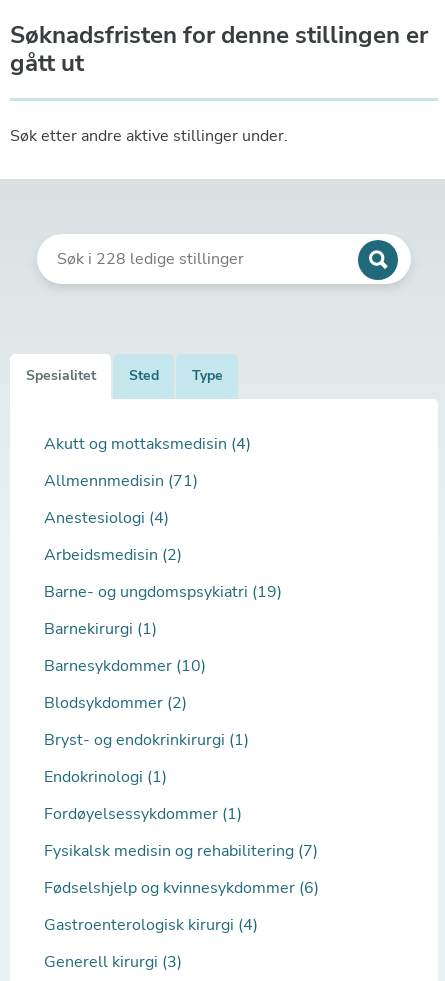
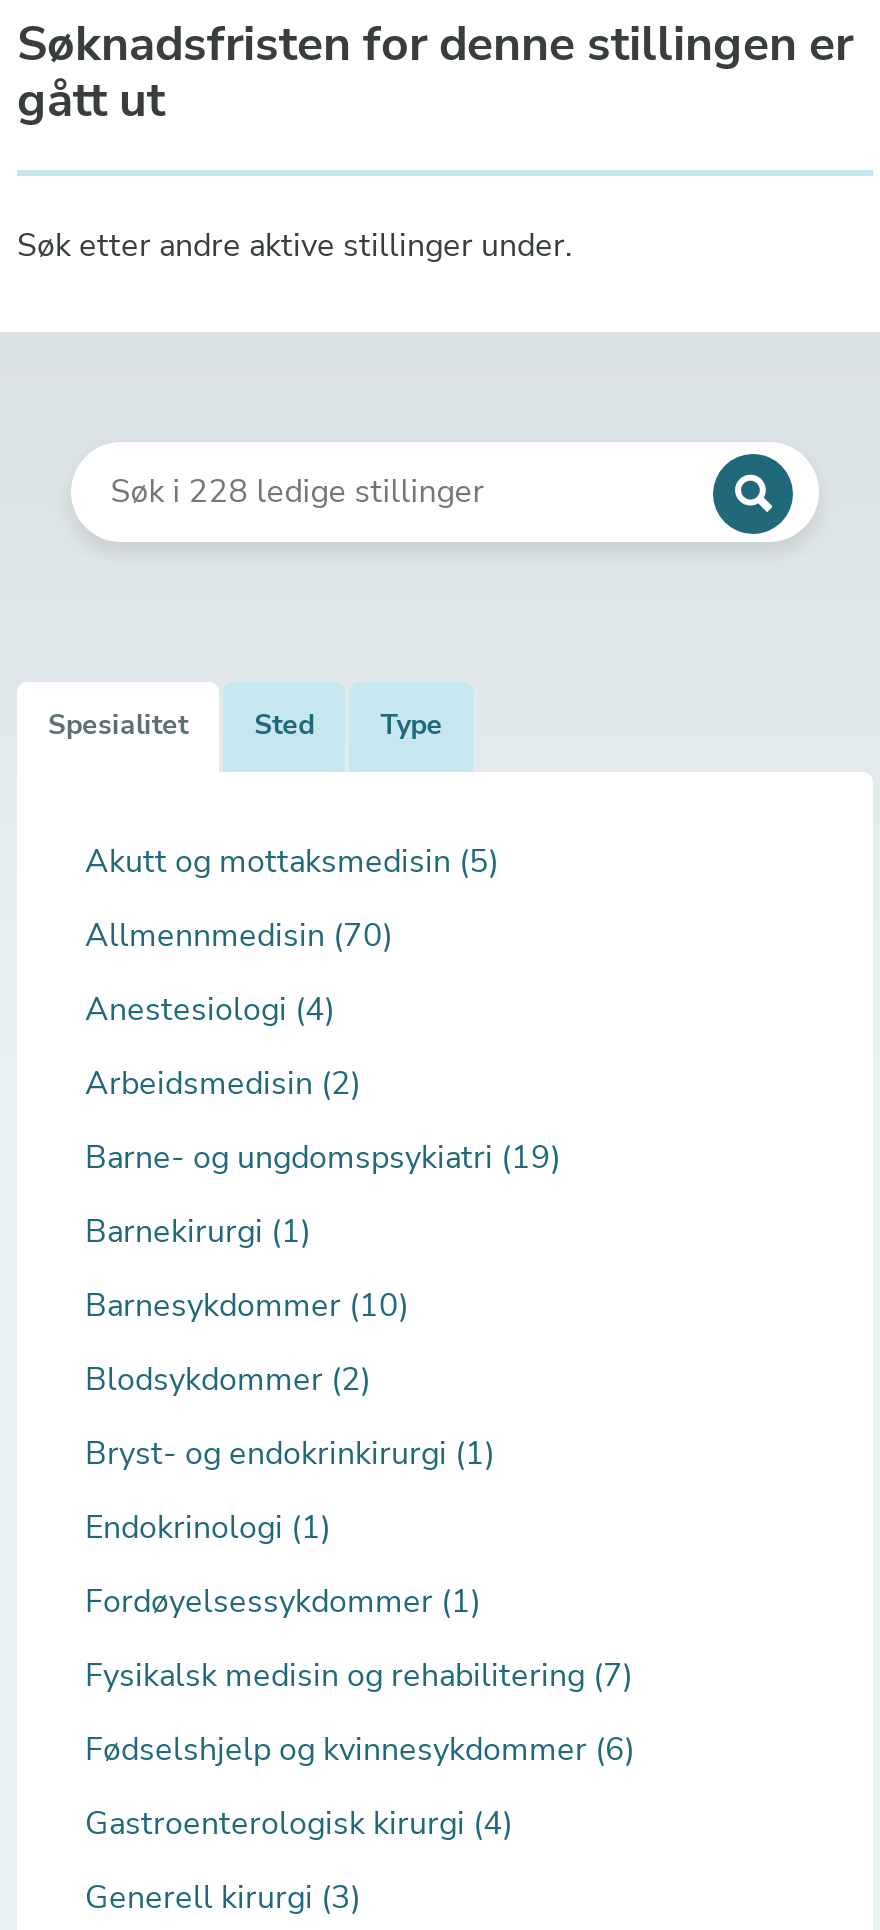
- Akutt og mottaksmedisin (4)
+ Akutt og mottaksmedisin (5)

- Allmennmedisin (71)
+ Allmennmedisin (70)
